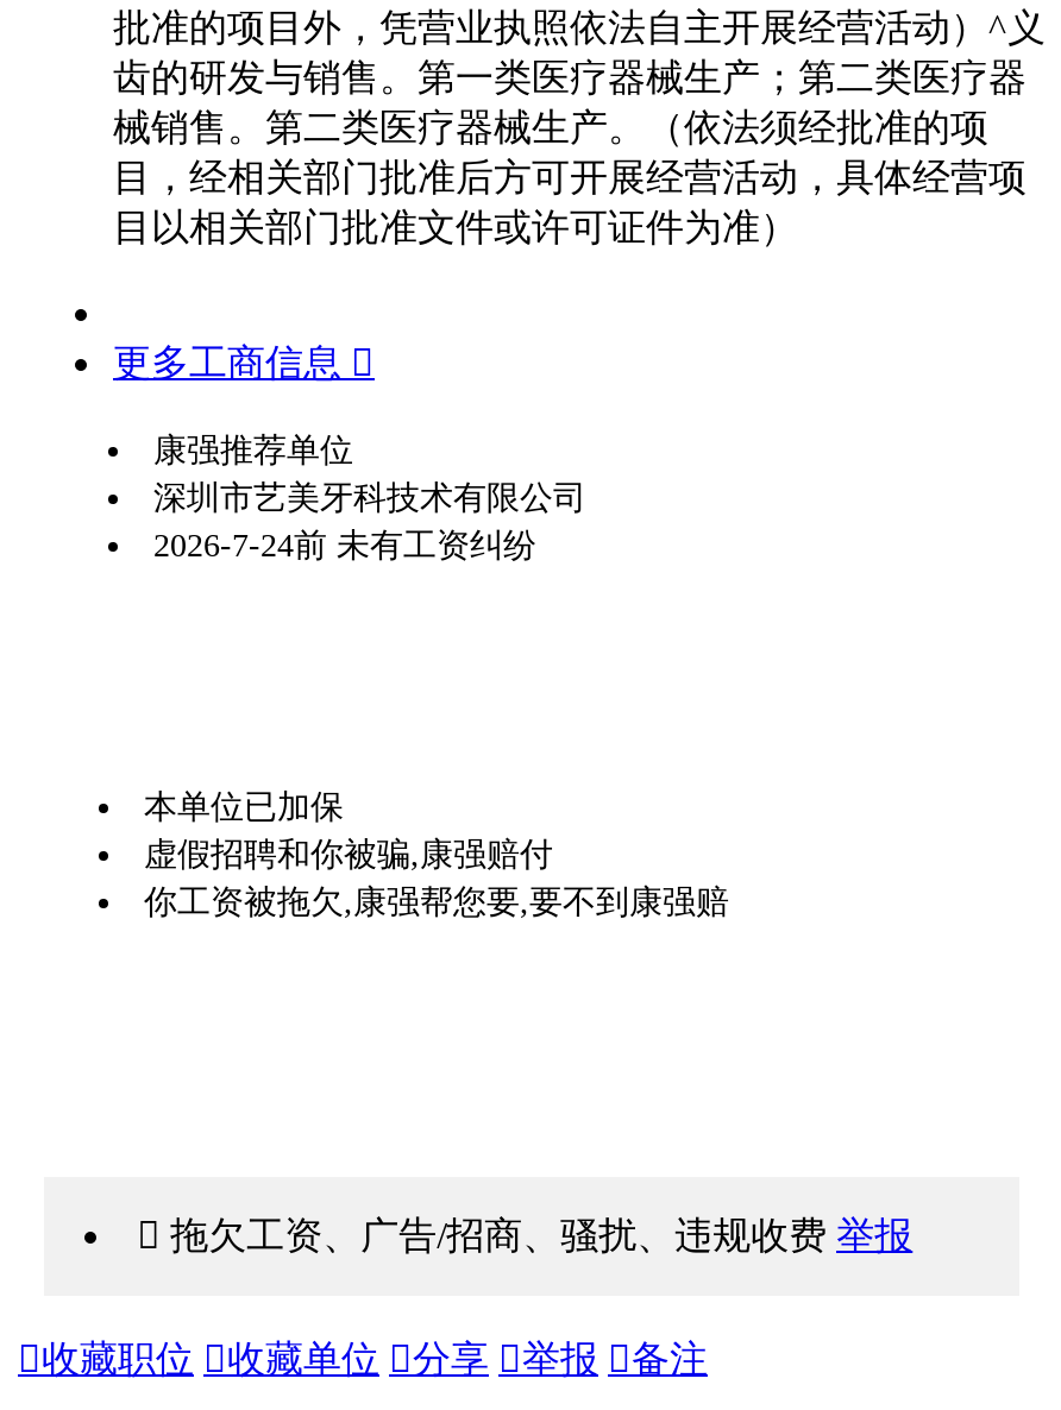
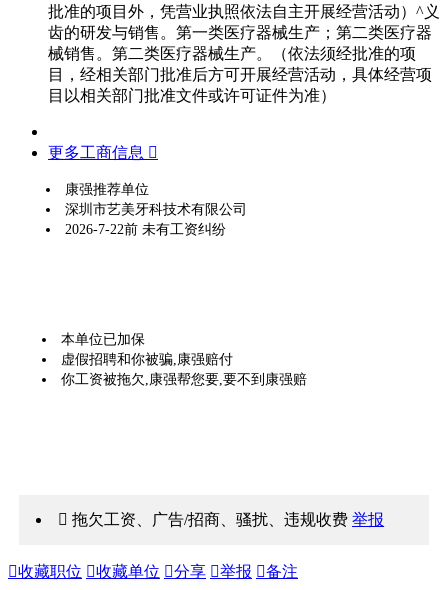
- 2026-7-24前 未有工资纠纷
+ 2026-7-22前 未有工资纠纷
